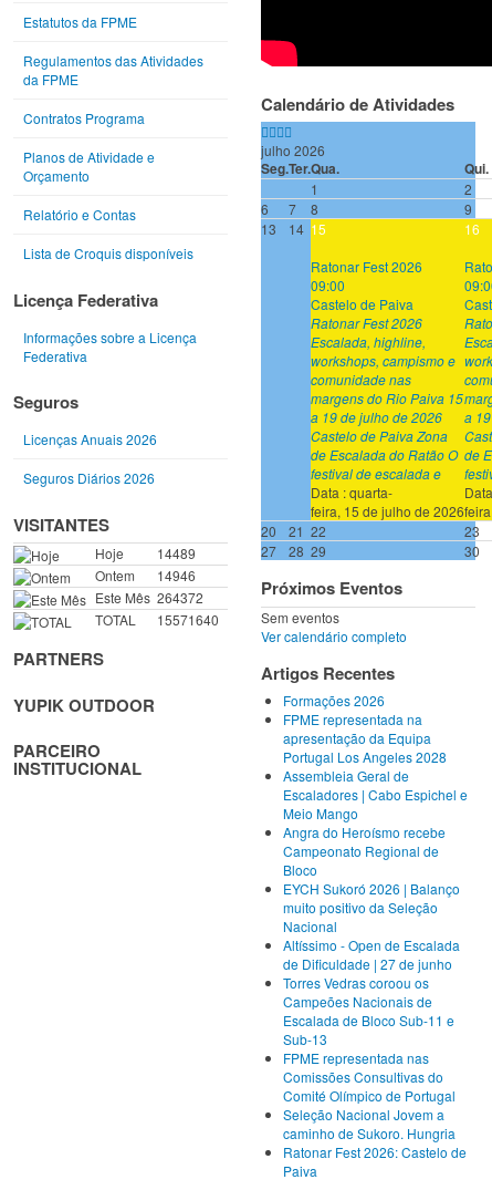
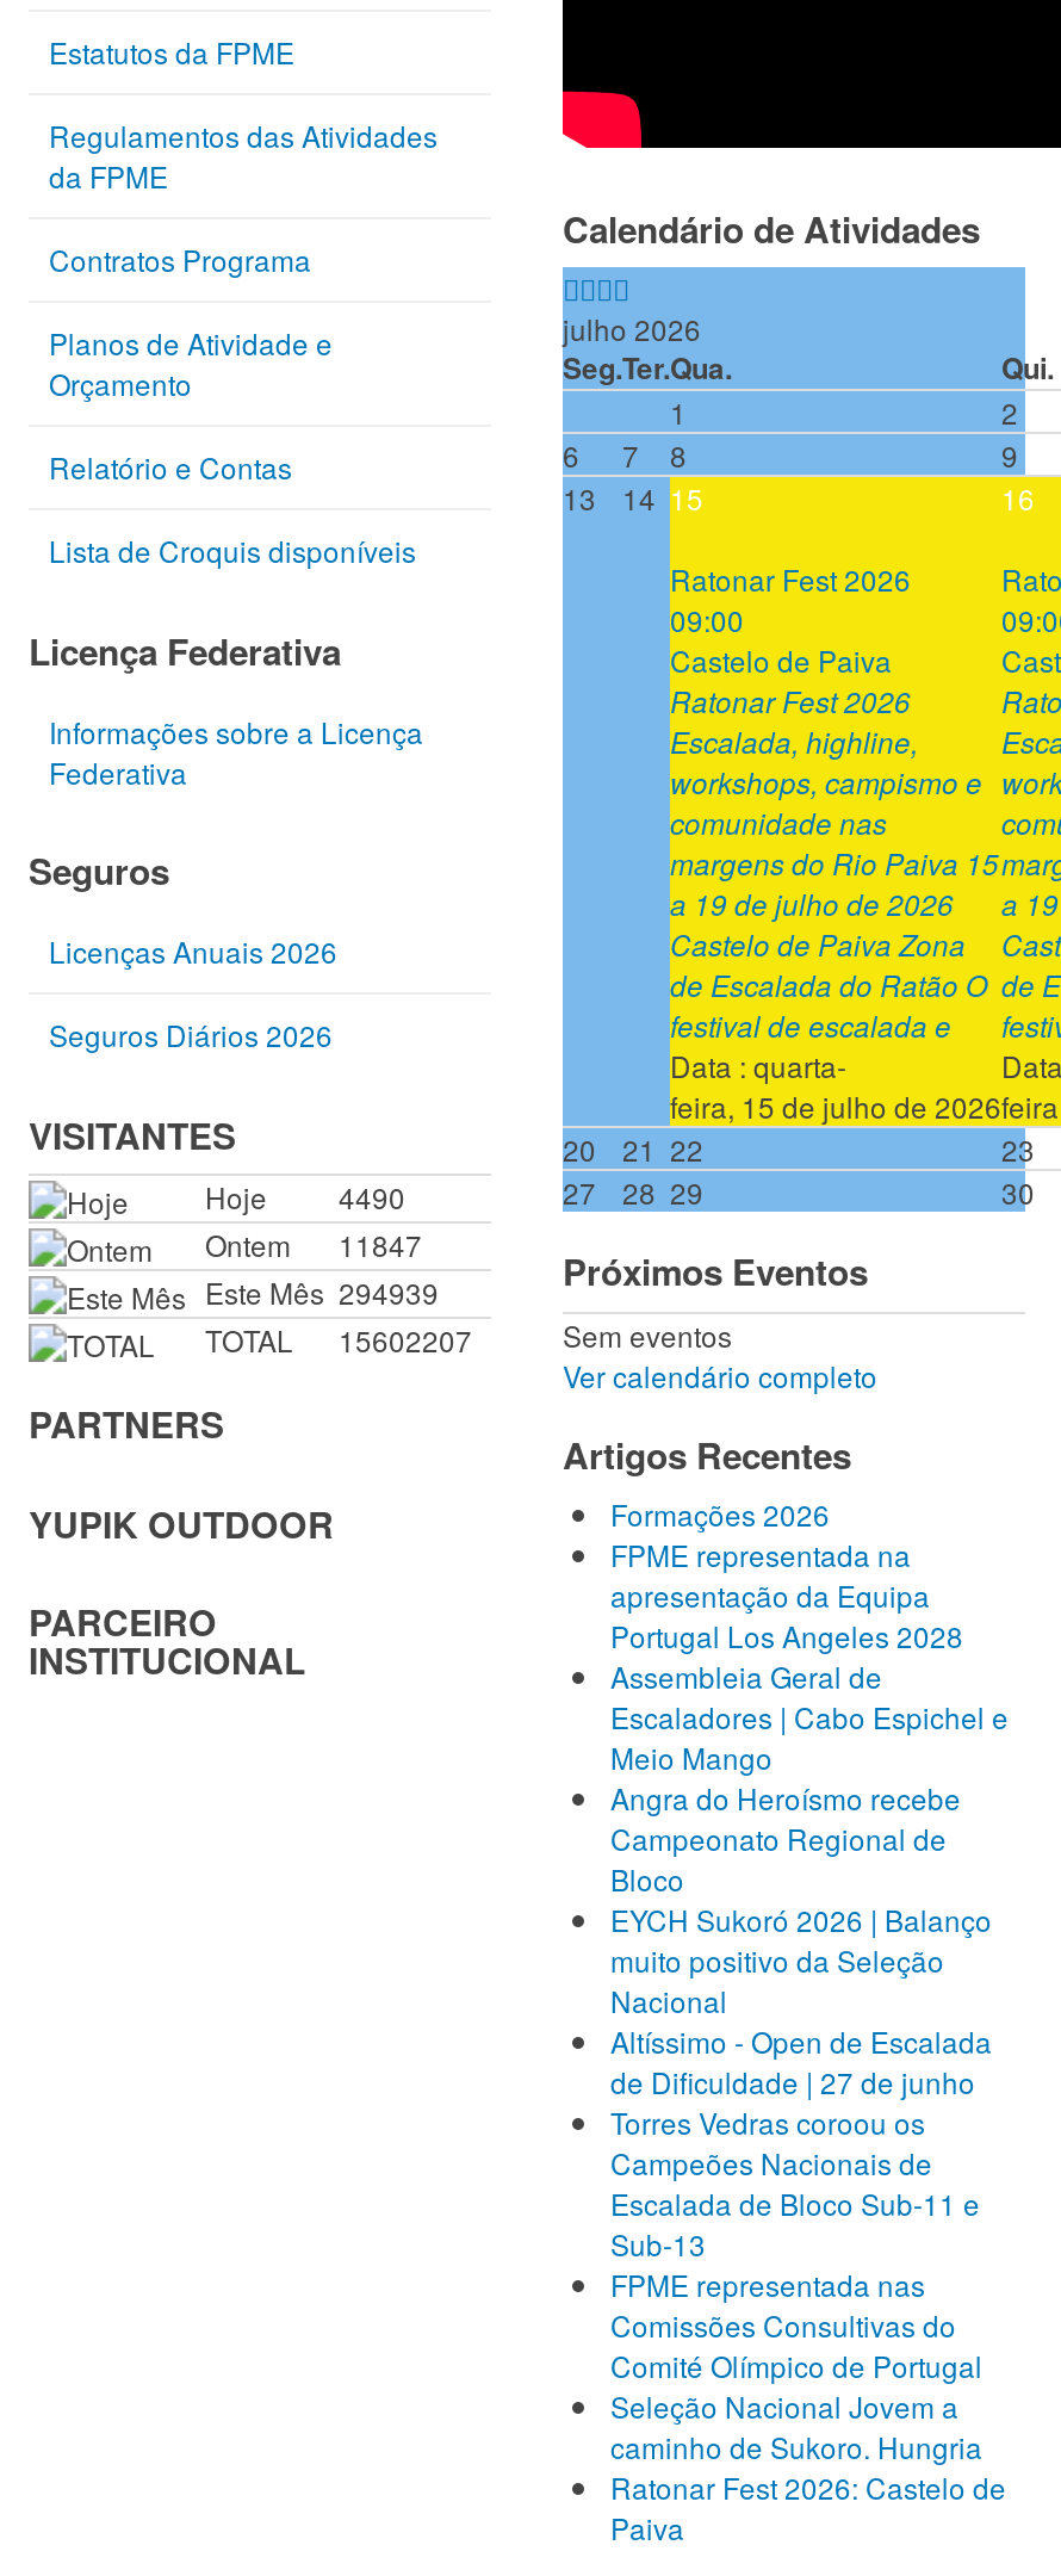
- Hoje 14489
+ Hoje 4490

- Ontem 14946
+ Ontem 11847

- Este Mês 264372
+ Este Mês 294939

- TOTAL 15571640
+ TOTAL 15602207
